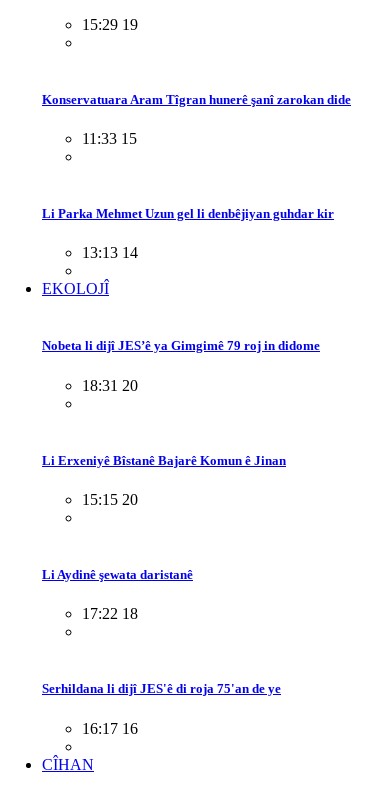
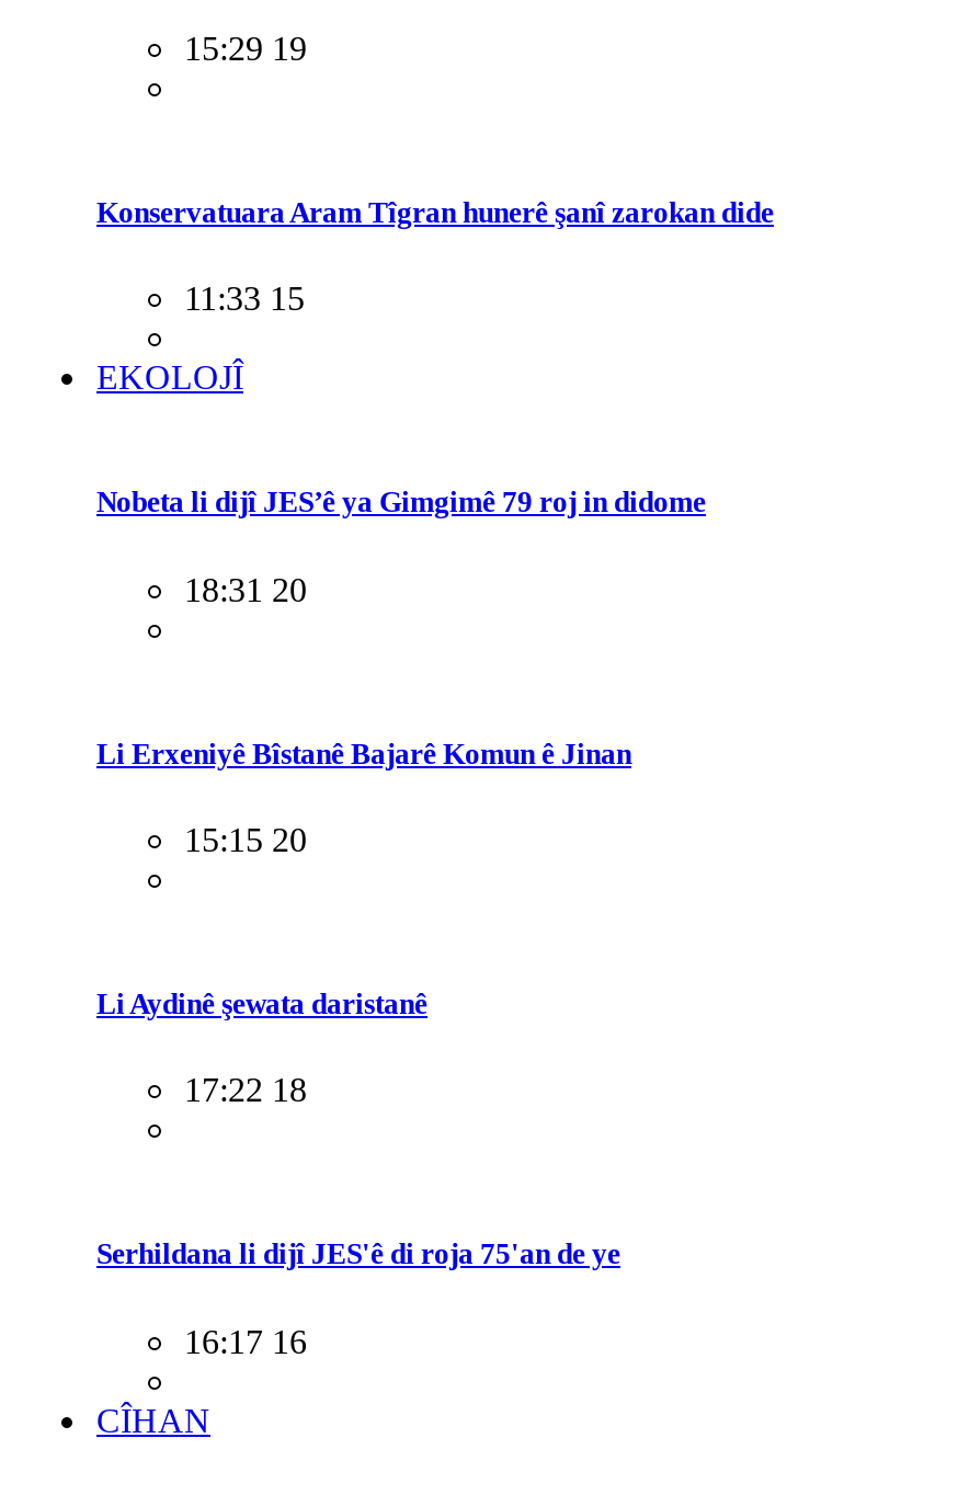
- Li Parka Mehmet Uzun gel li denbêjiyan guhdar kir
- 13:13 14
